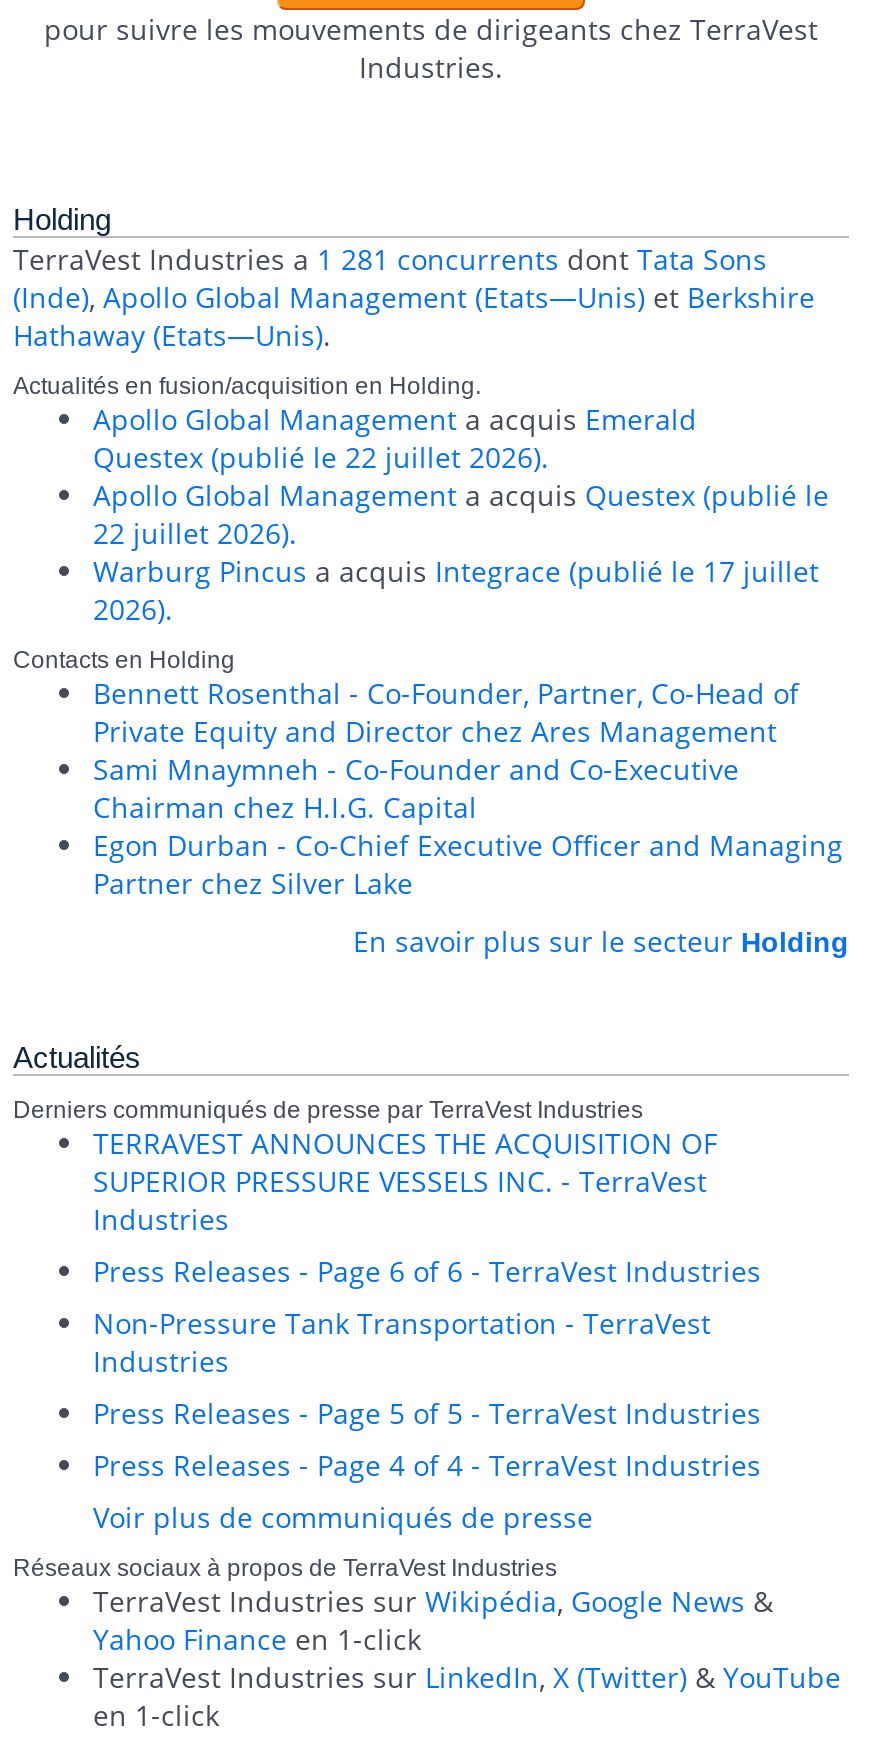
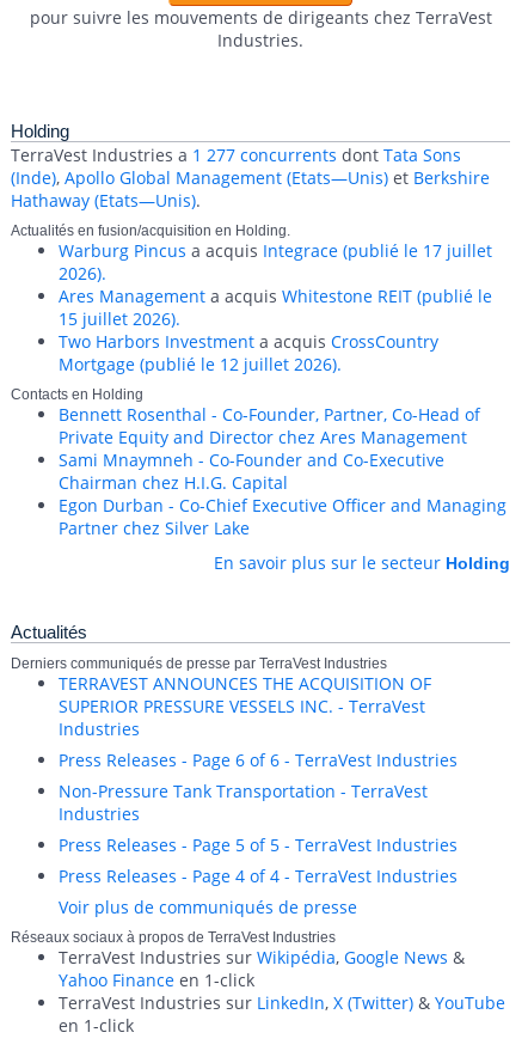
- TerraVest Industries a1 281 concurrentsdontTata Sons
+ TerraVest Industries a1 277 concurrentsdontTata Sons

- Apollo Global Management a acquis Emerald
- Questex (publié le 22 juillet 2026).
- Apollo Global Management a acquis Questex (publié le
- 22 juillet 2026).

moved up: Warburg Pincus a acquis Integrace (publié le 17 juillet | 2026).

+ Ares Management a acquis Whitestone REIT (publié le
+ 15 juillet 2026).
+ Two Harbors Investment a acquis CrossCountry
+ Mortgage (publié le 12 juillet 2026).
